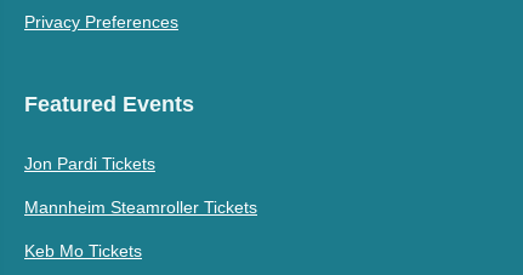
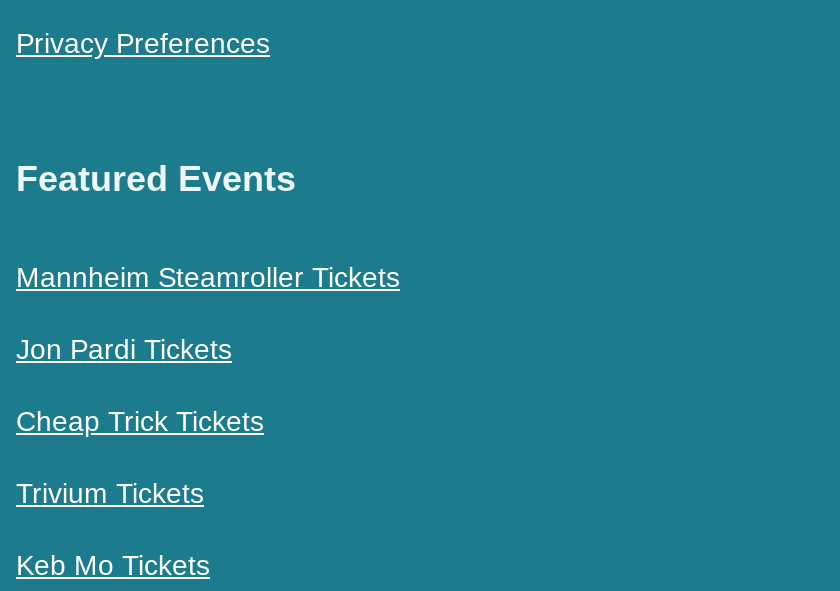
+ Cheap Trick Tickets
+ Trivium Tickets

moved up: Mannheim Steamroller Tickets
